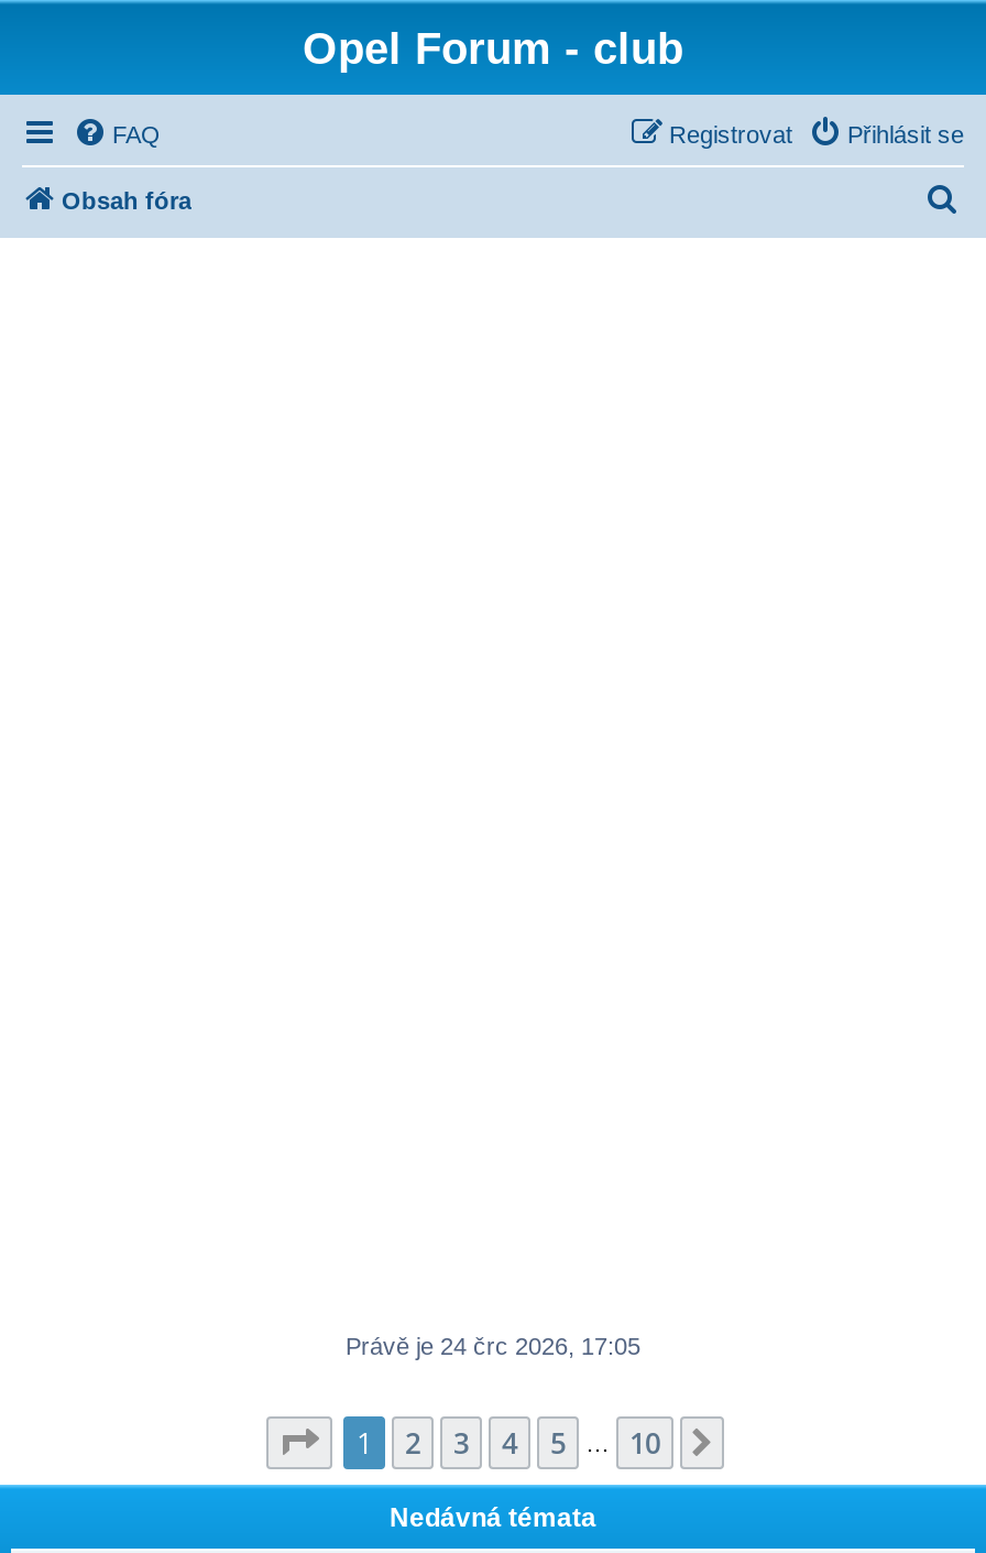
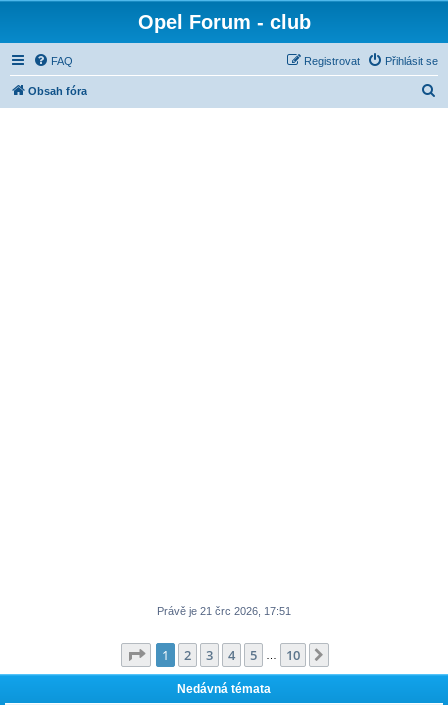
- Právě je 24 črc 2026, 17:05
+ Právě je 21 črc 2026, 17:51
